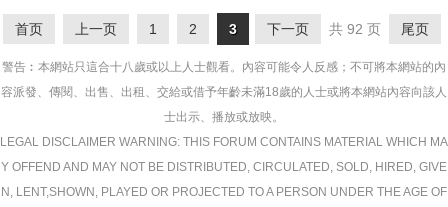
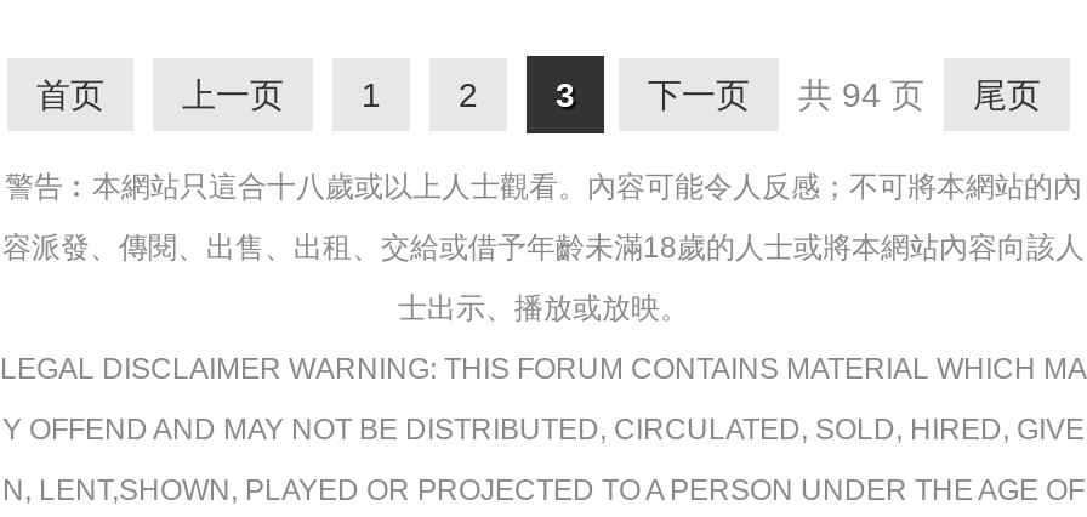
- 首页 上一页 1 2 3 下一页 共 92 页 尾页
+ 首页 上一页 1 2 3 下一页 共 94 页 尾页
